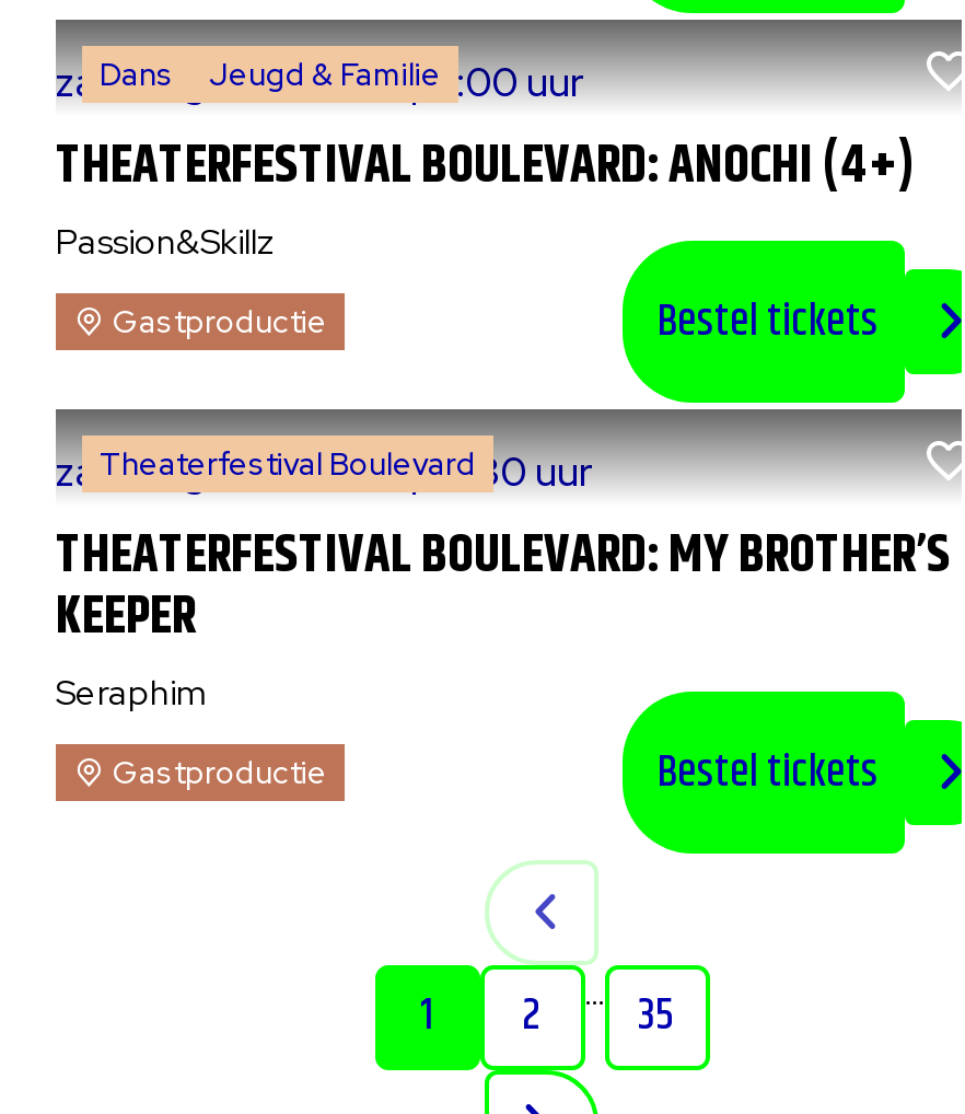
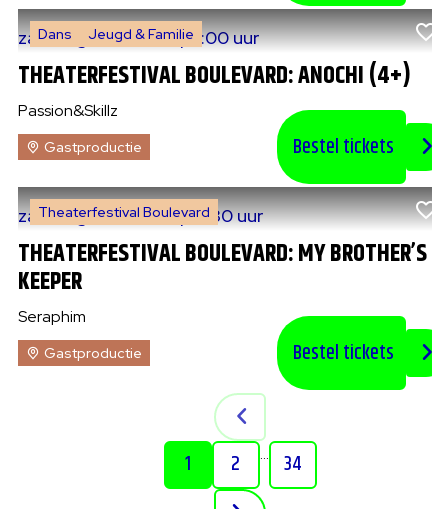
- 35
+ 34
